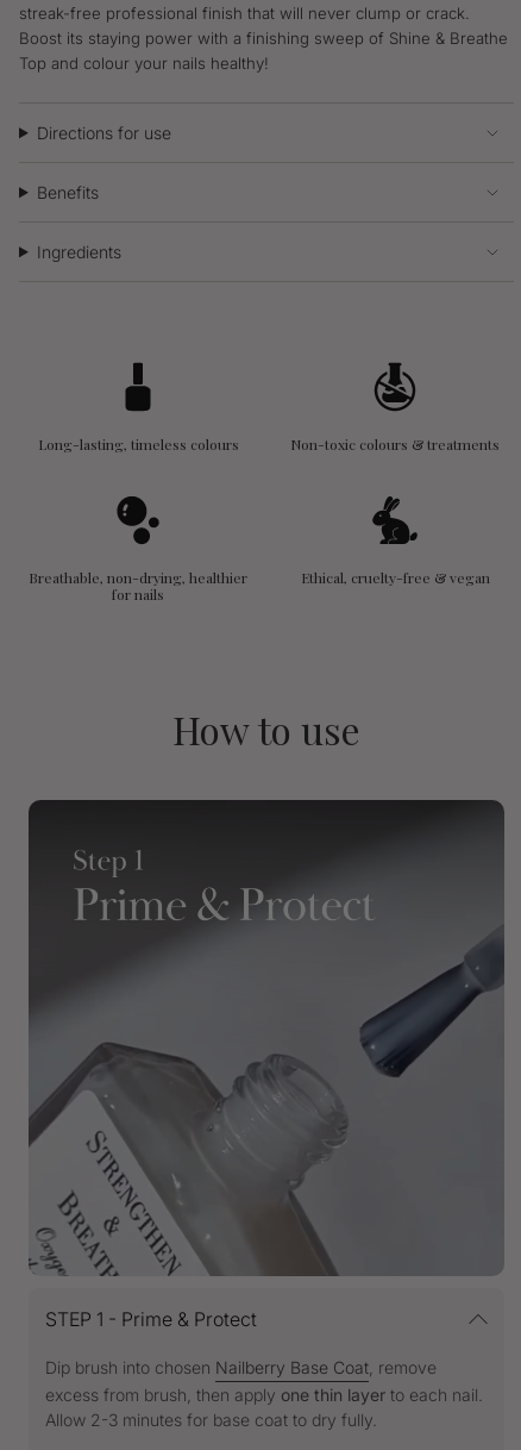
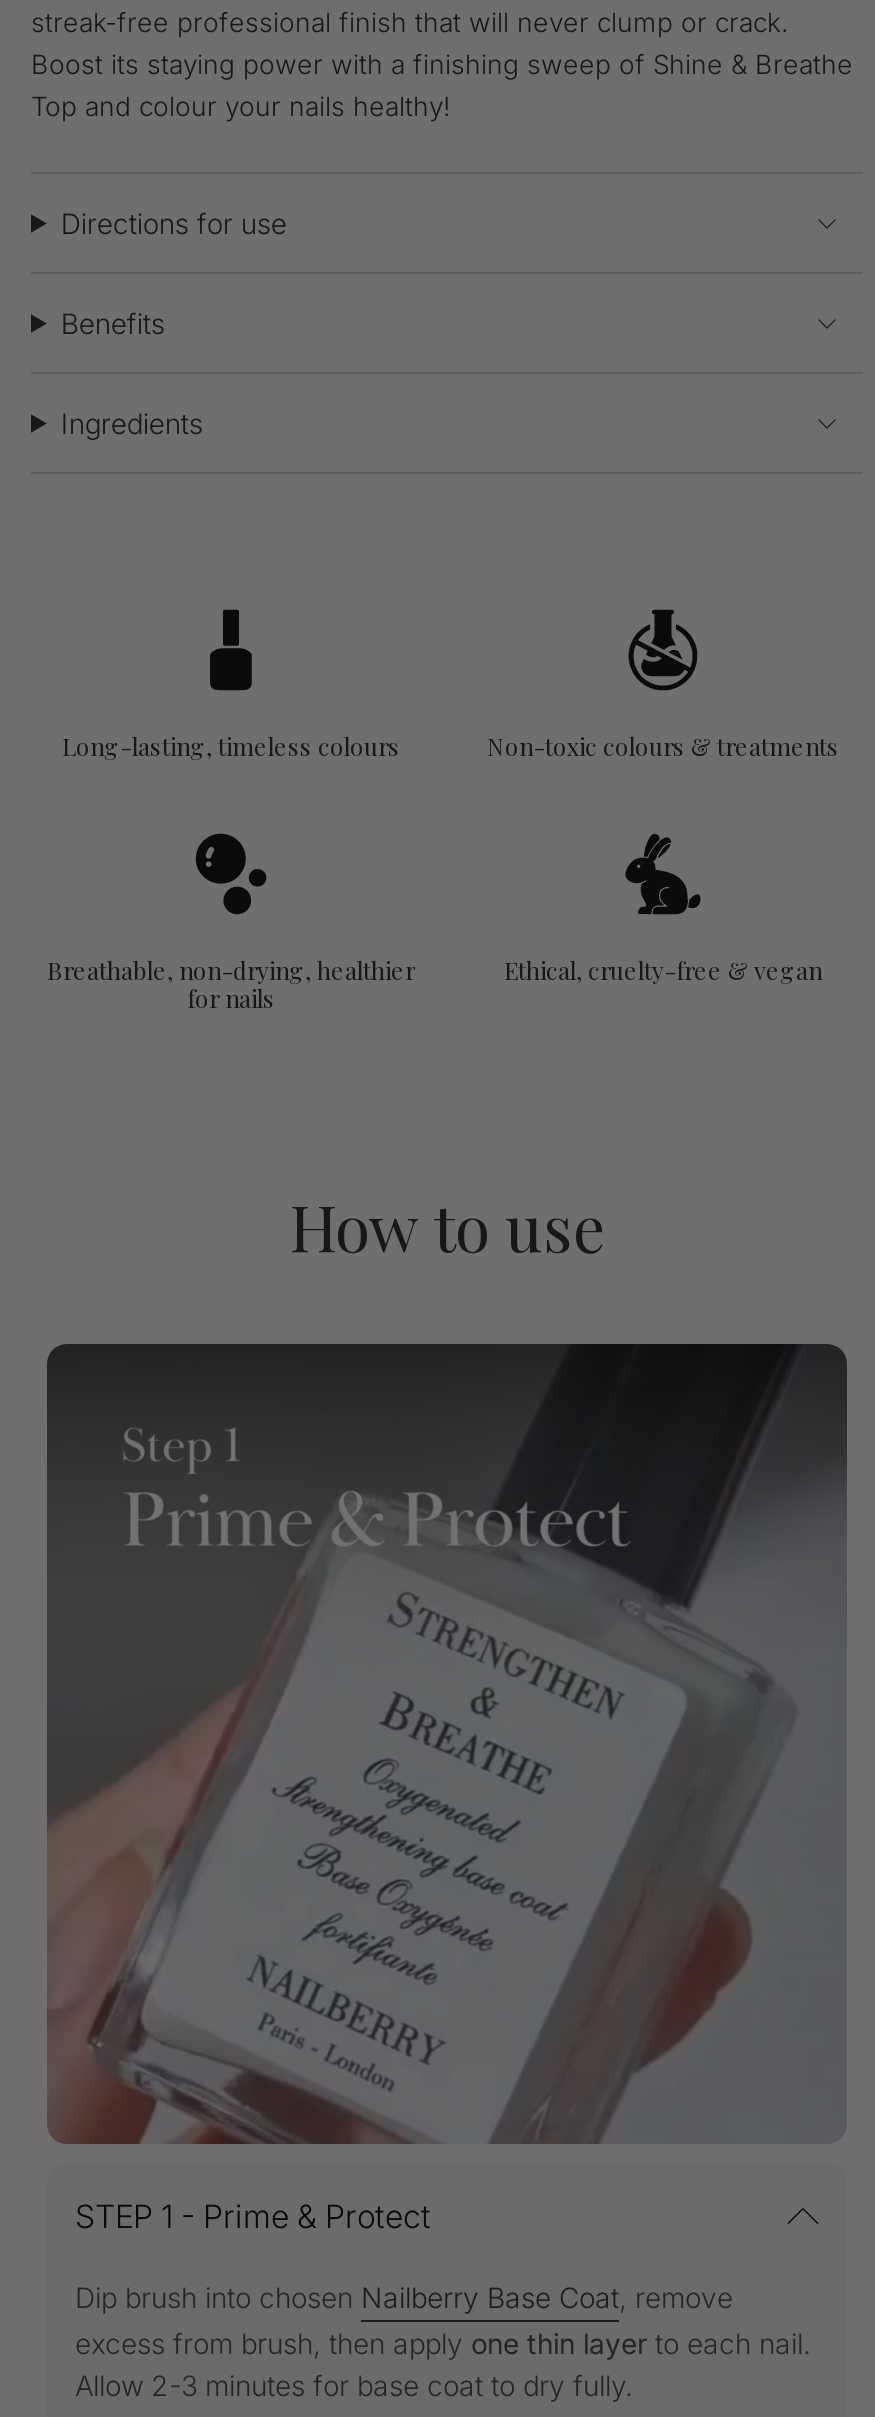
- [image]
+ [image]
